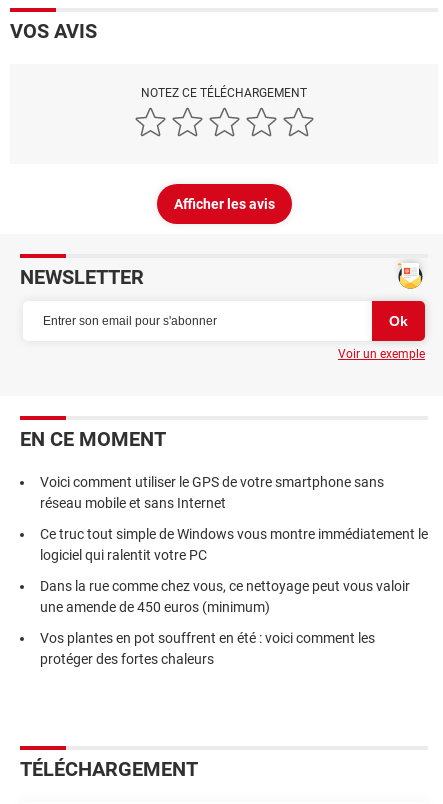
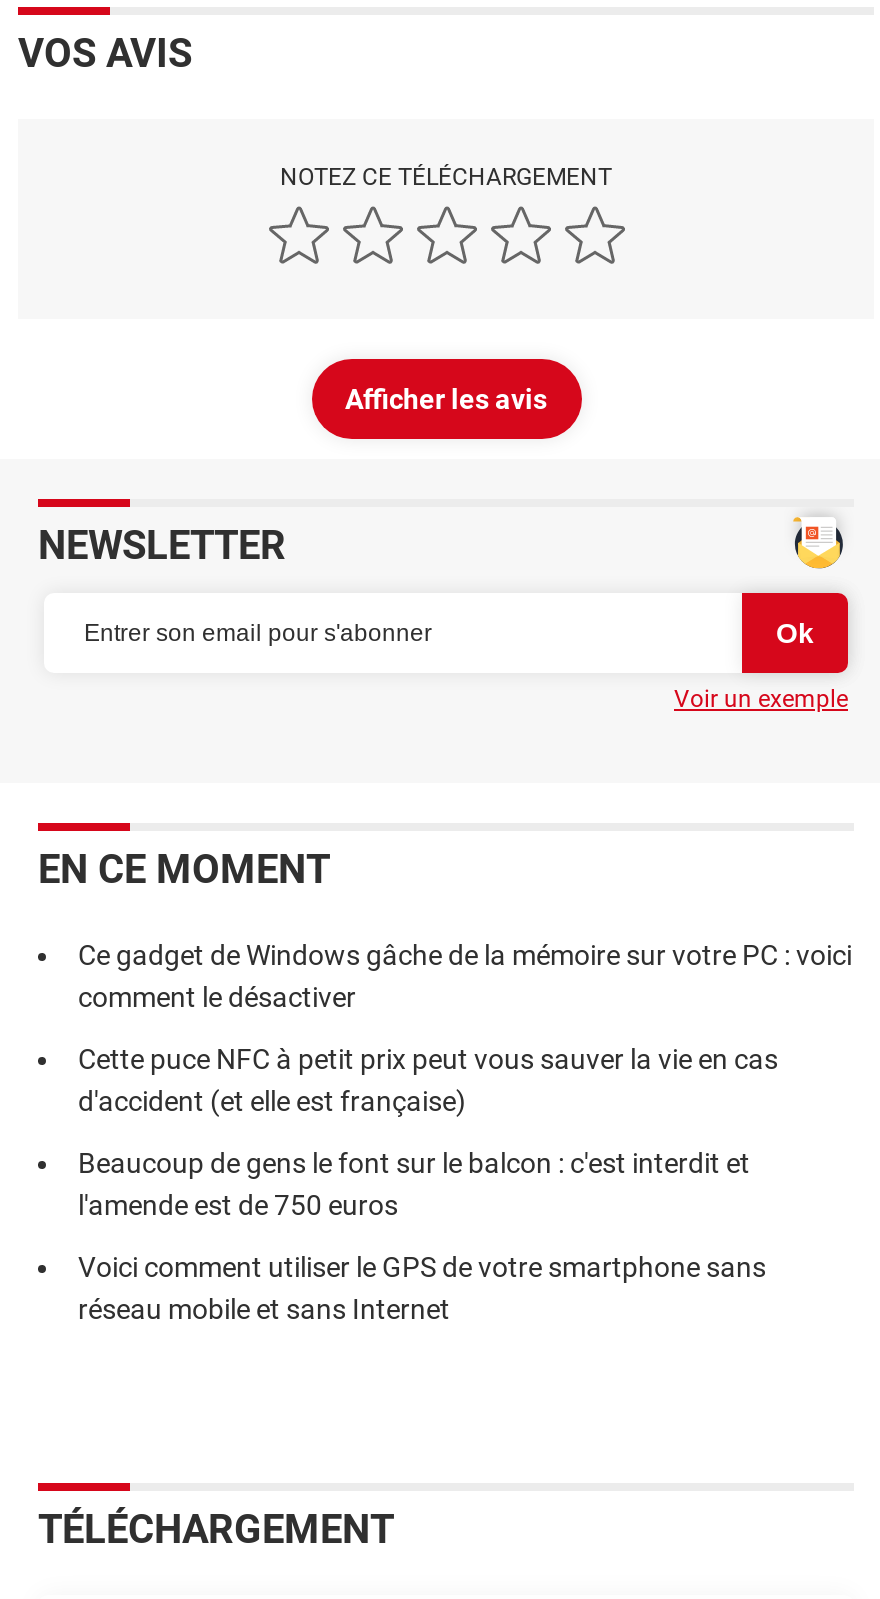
+ Ce gadget de Windows gâche de la mémoire sur votre PC : voici
+ comment le désactiver
+ Cette puce NFC à petit prix peut vous sauver la vie en cas
+ d'accident (et elle est française)
+ Beaucoup de gens le font sur le balcon : c'est interdit et
+ l'amende est de 750 euros

moved down: Voici comment utiliser le GPS de votre smartphone sans | réseau mobile et sans Internet

- Ce truc tout simple de Windows vous montre immédiatement le
- logiciel qui ralentit votre PC
- Dans la rue comme chez vous, ce nettoyage peut vous valoir
- une amende de 450 euros (minimum)
- Vos plantes en pot souffrent en été : voici comment les
- protéger des fortes chaleurs
